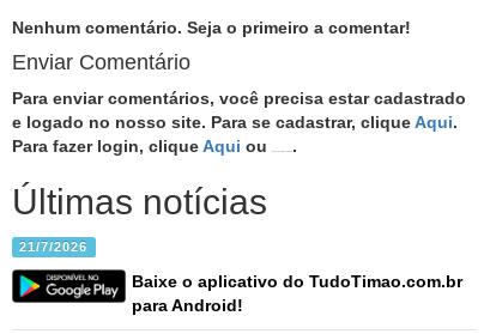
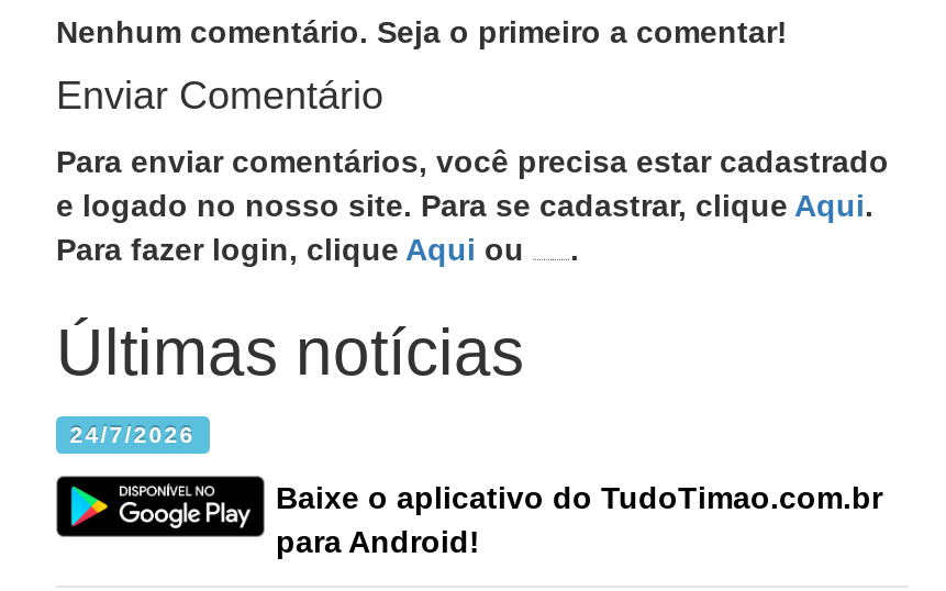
- 21/7/2026
+ 24/7/2026
